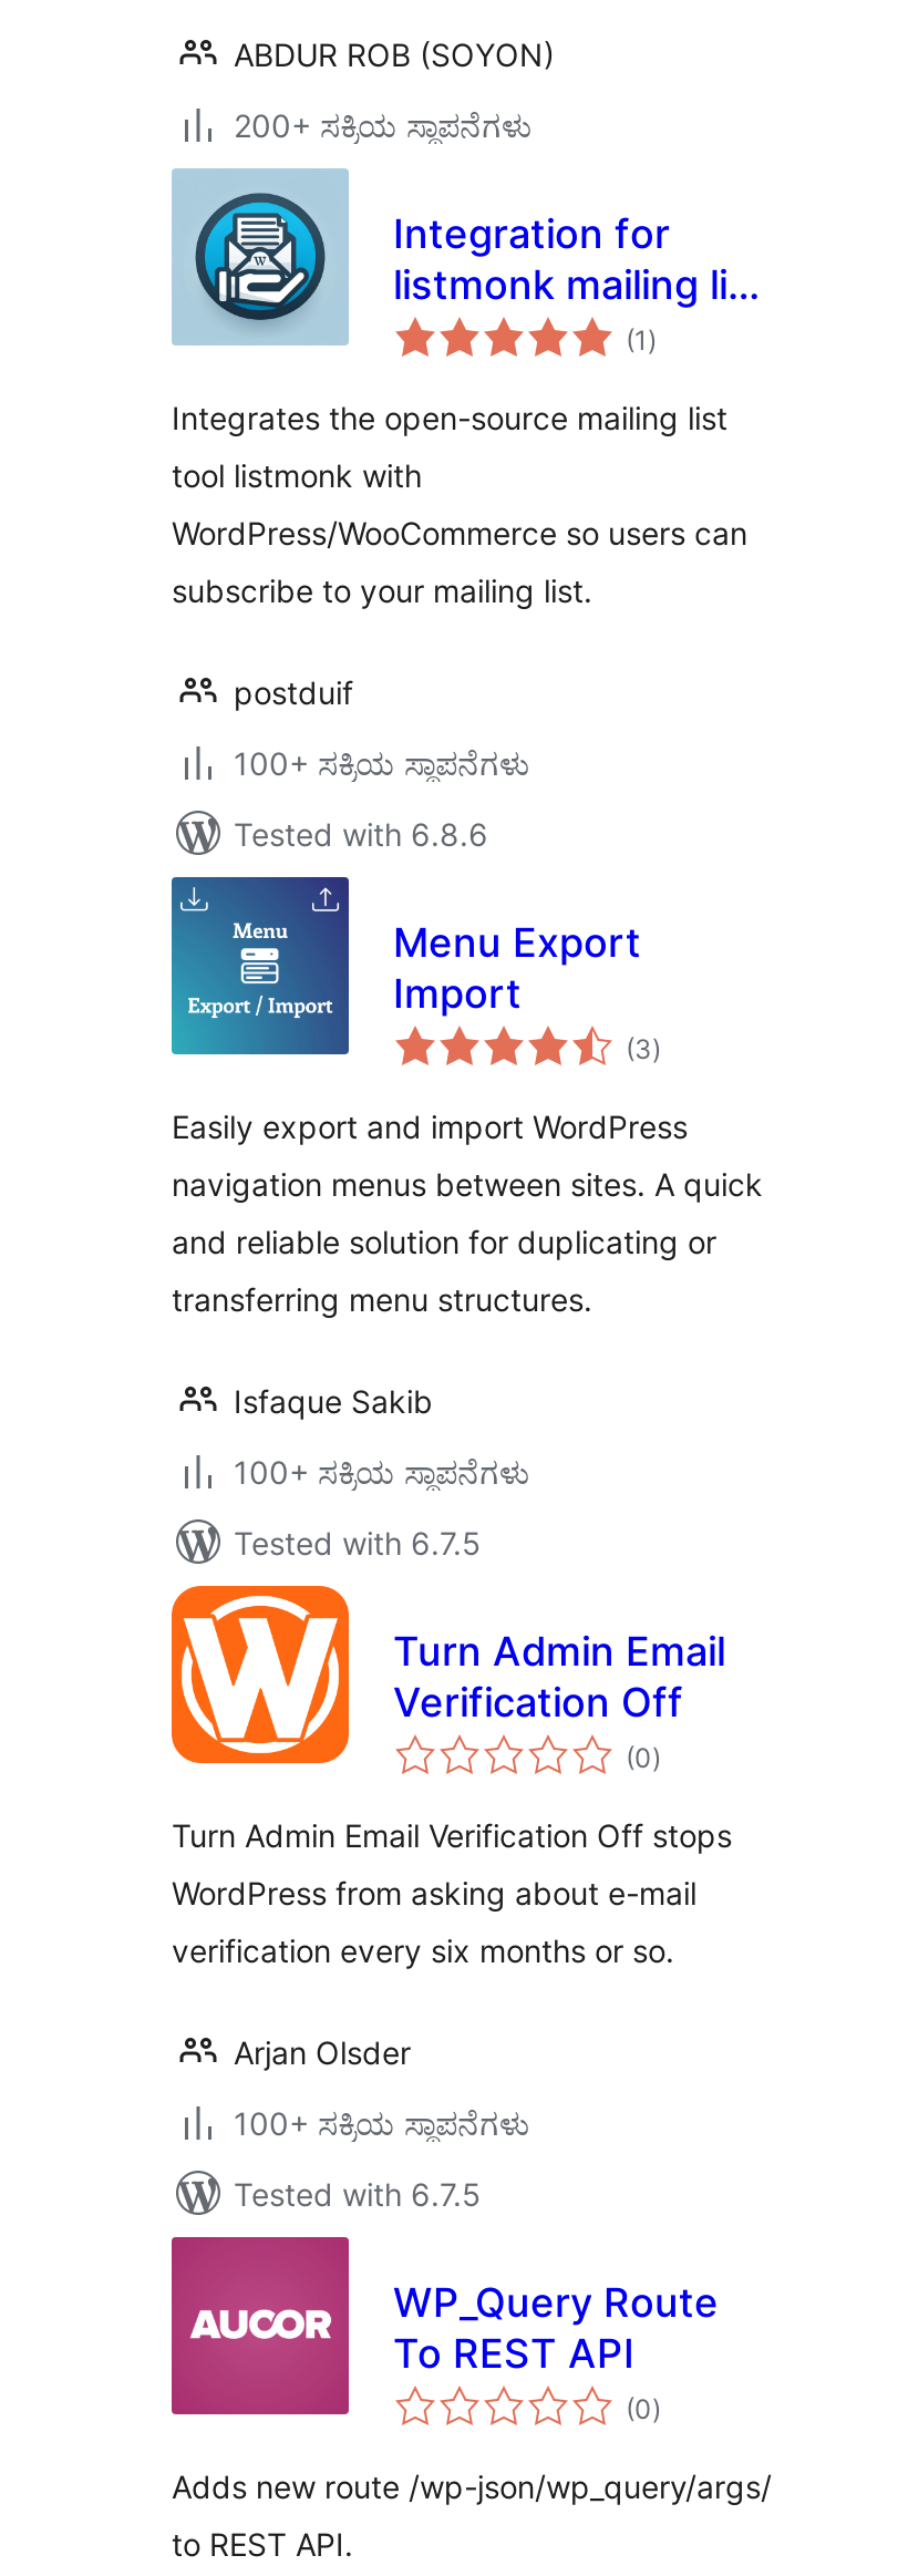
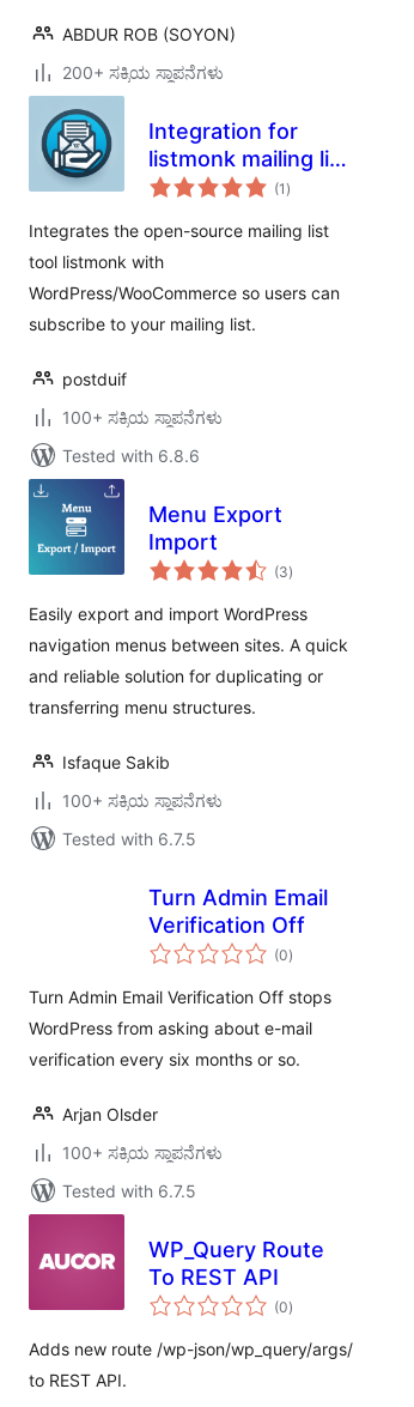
- [image]
